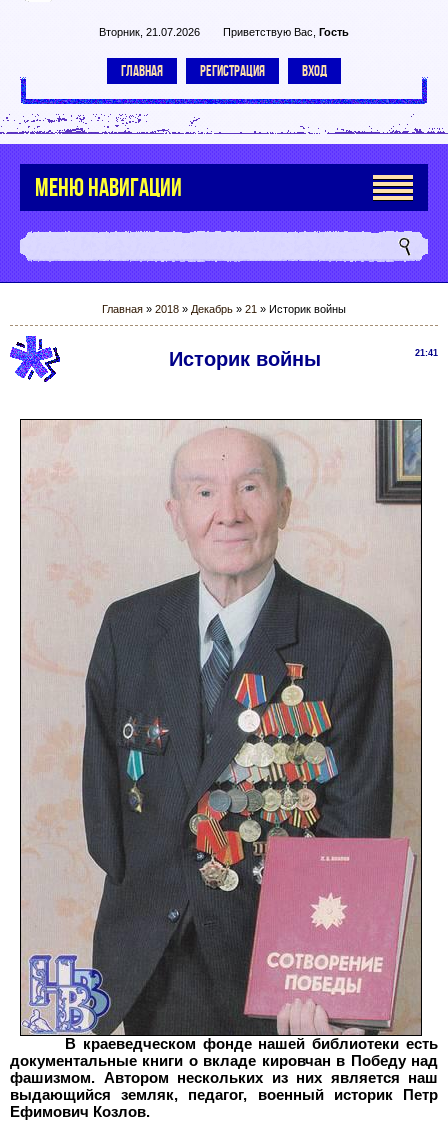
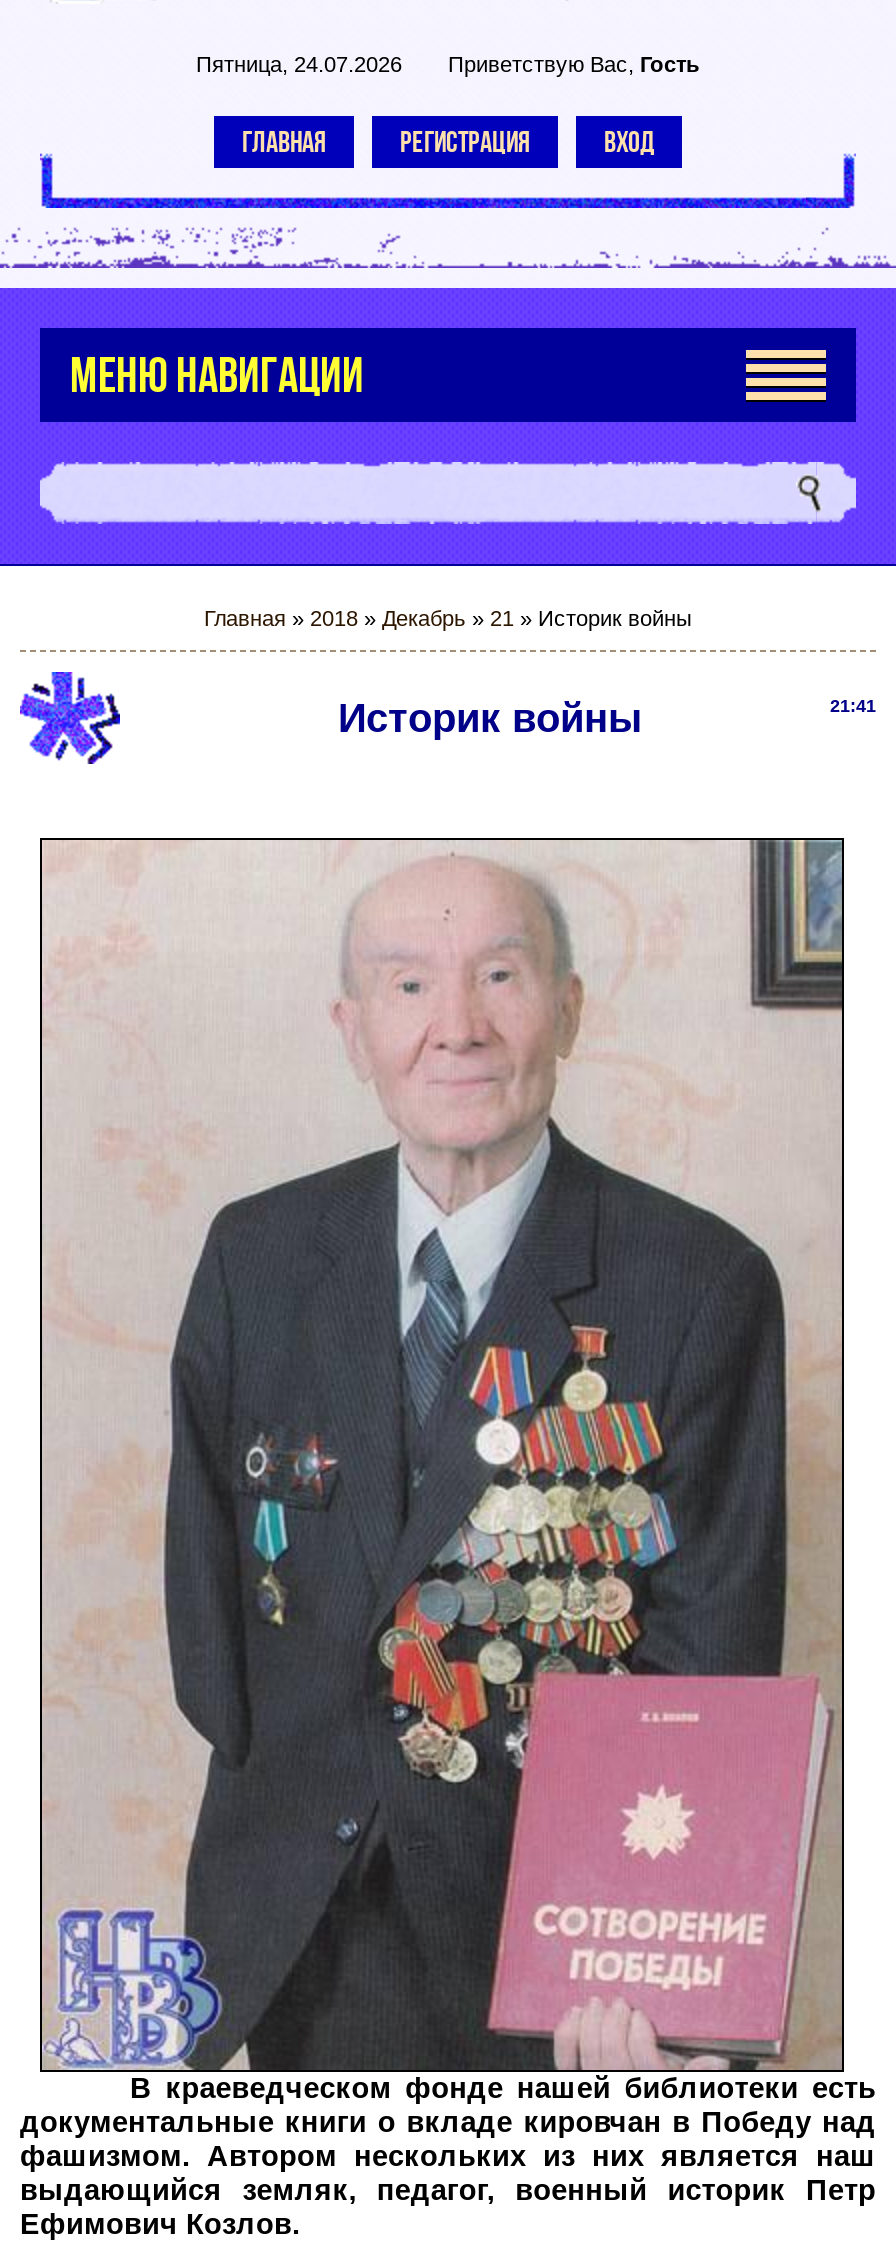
- Вторник, 21.07.2026 Приветствую Вас, Гость
+ Пятница, 24.07.2026 Приветствую Вас, Гость
